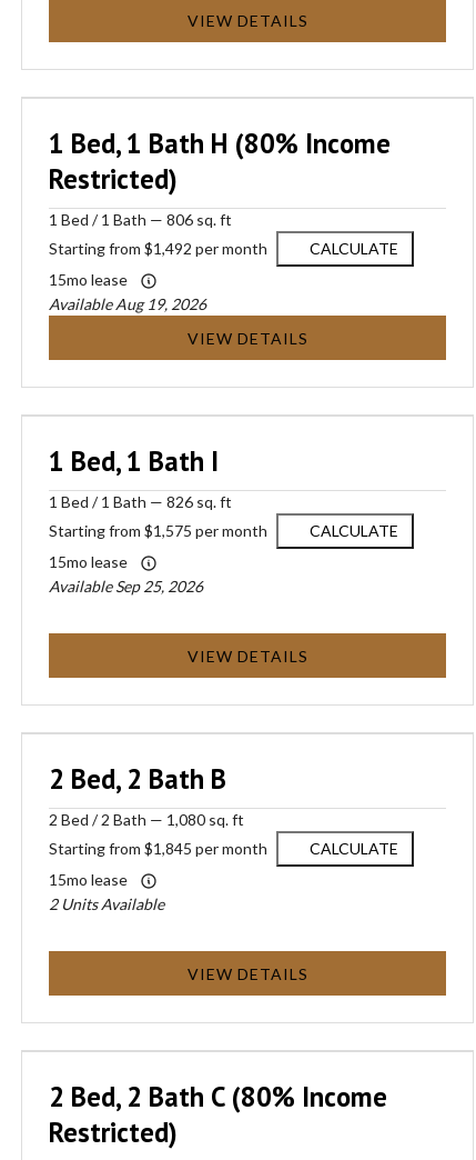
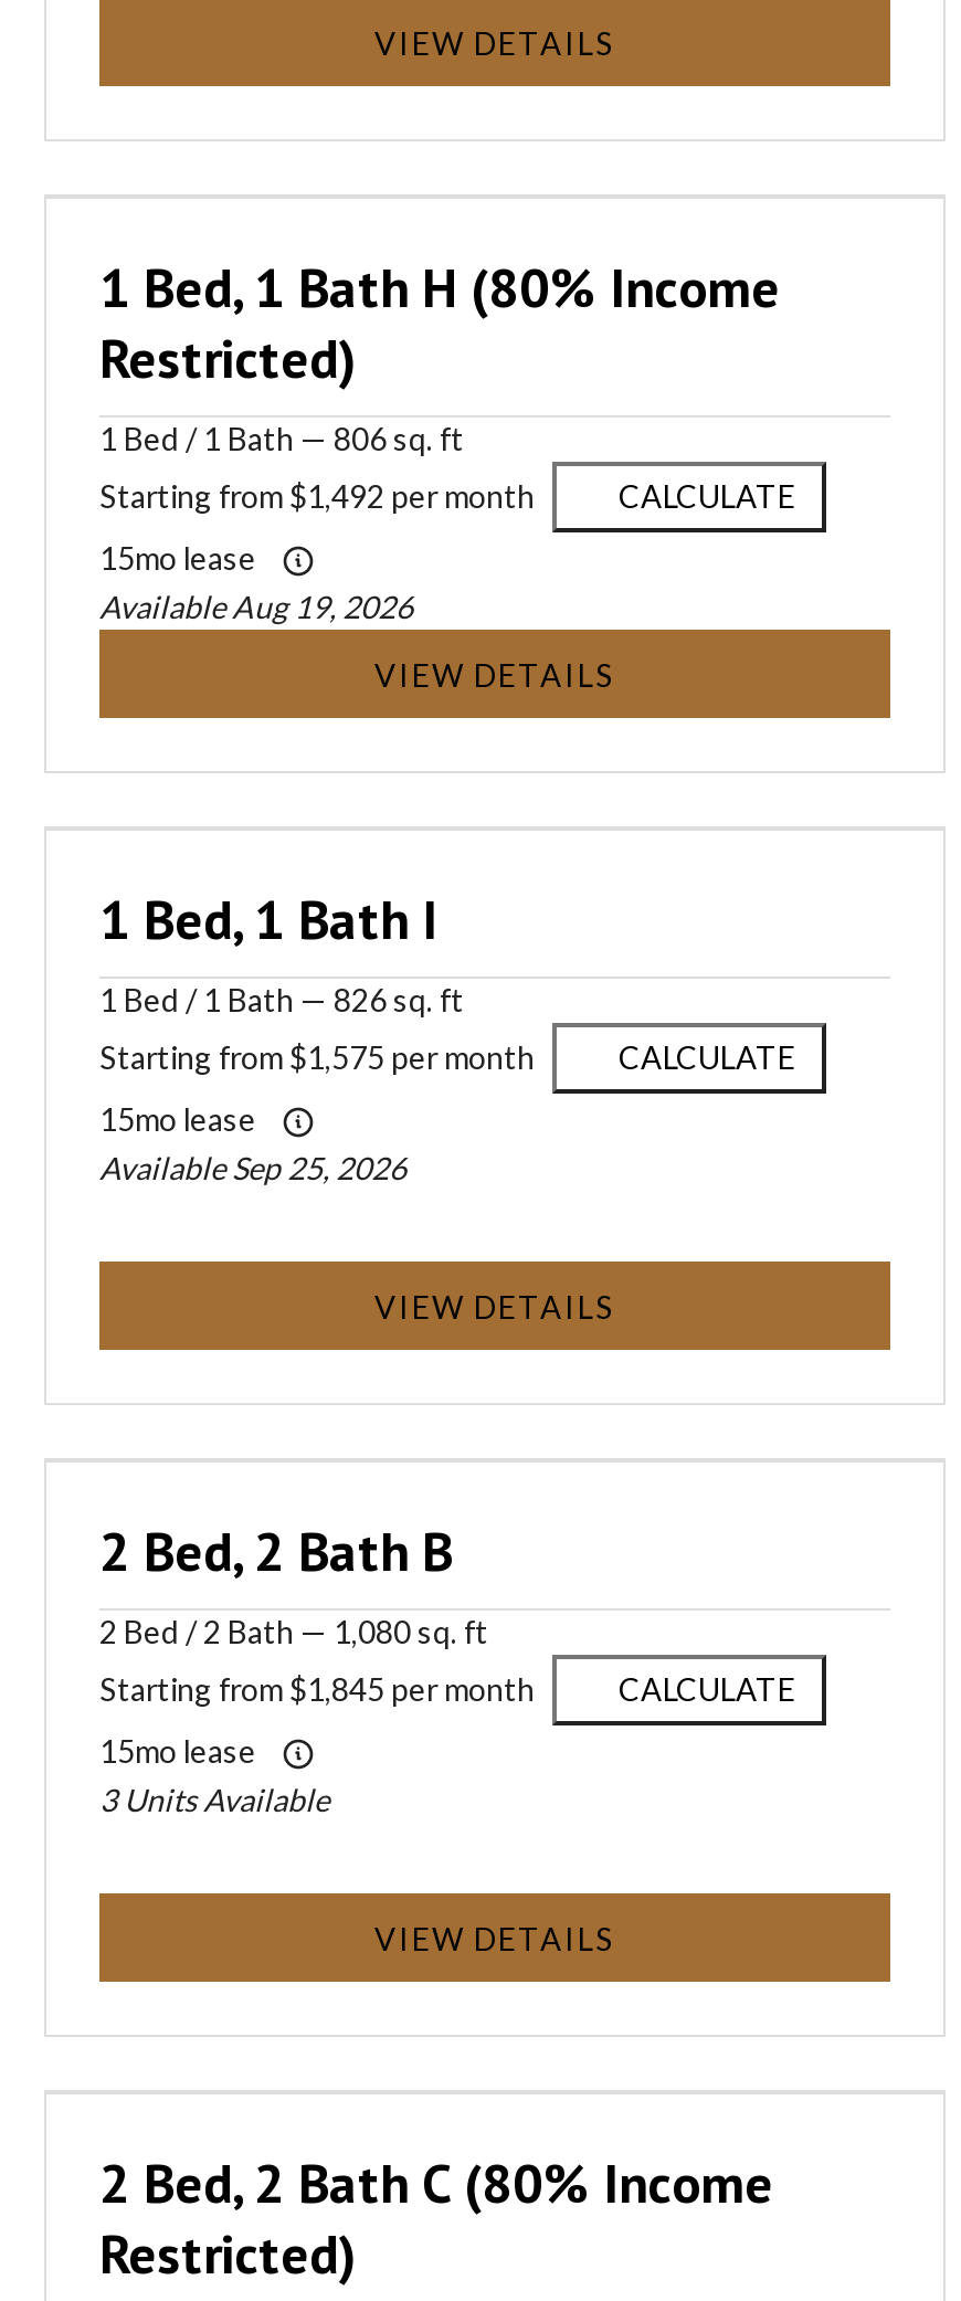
- 2 Units Available
+ 3 Units Available
